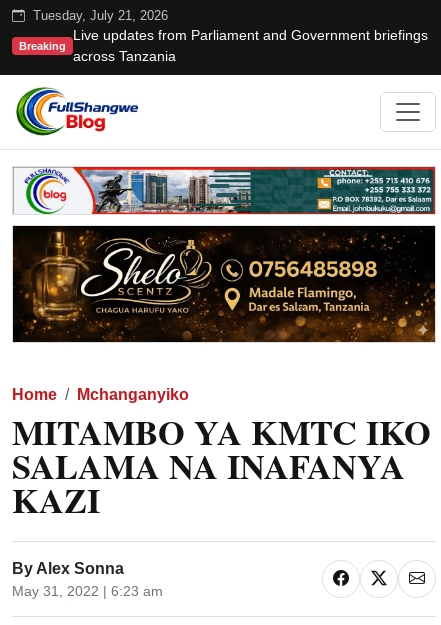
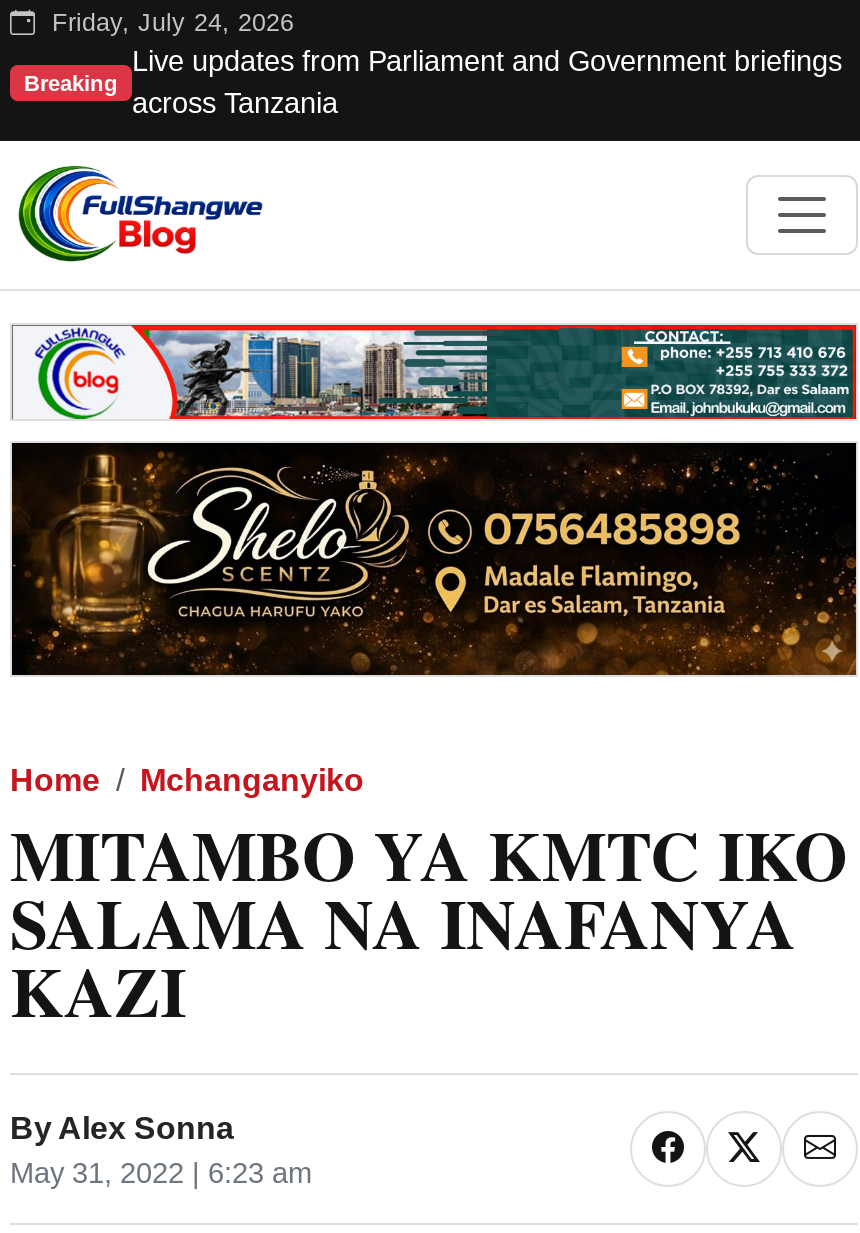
- Tuesday, July 21, 2026
+ Friday, July 24, 2026
